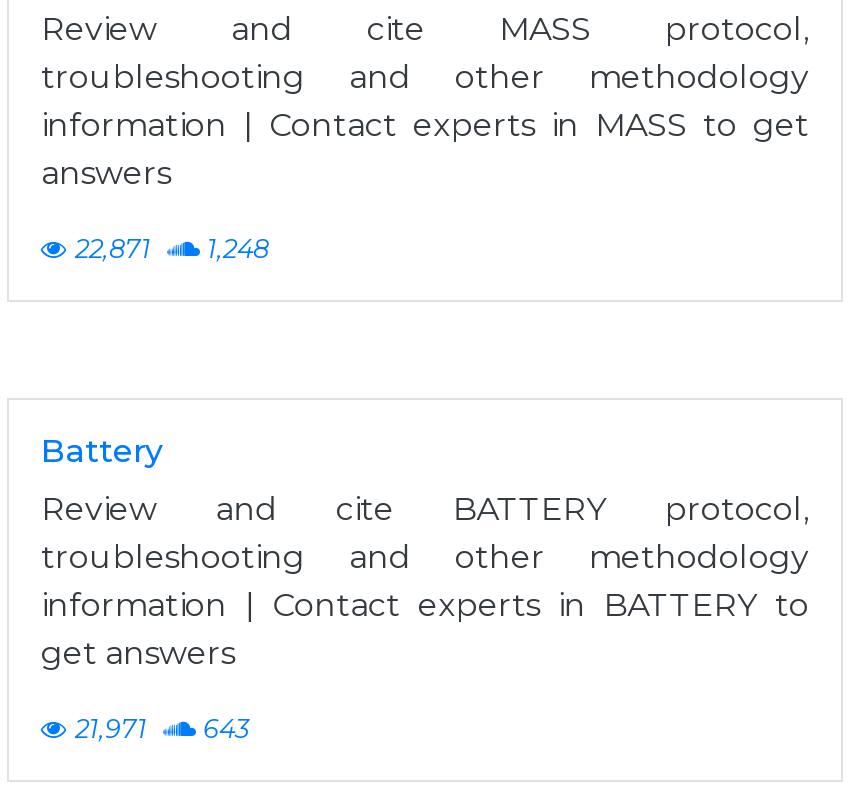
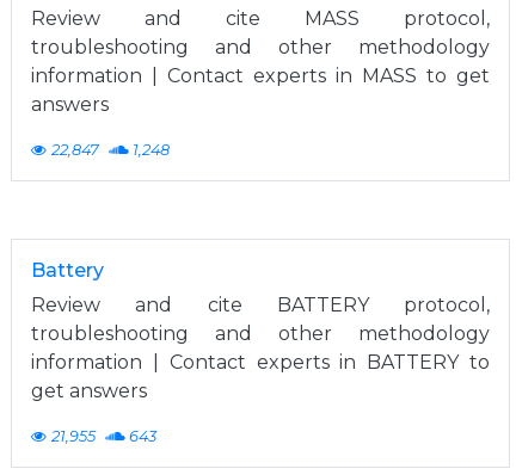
- 22,871 1,248
+ 22,847 1,248

- 21,971 643
+ 21,955 643
